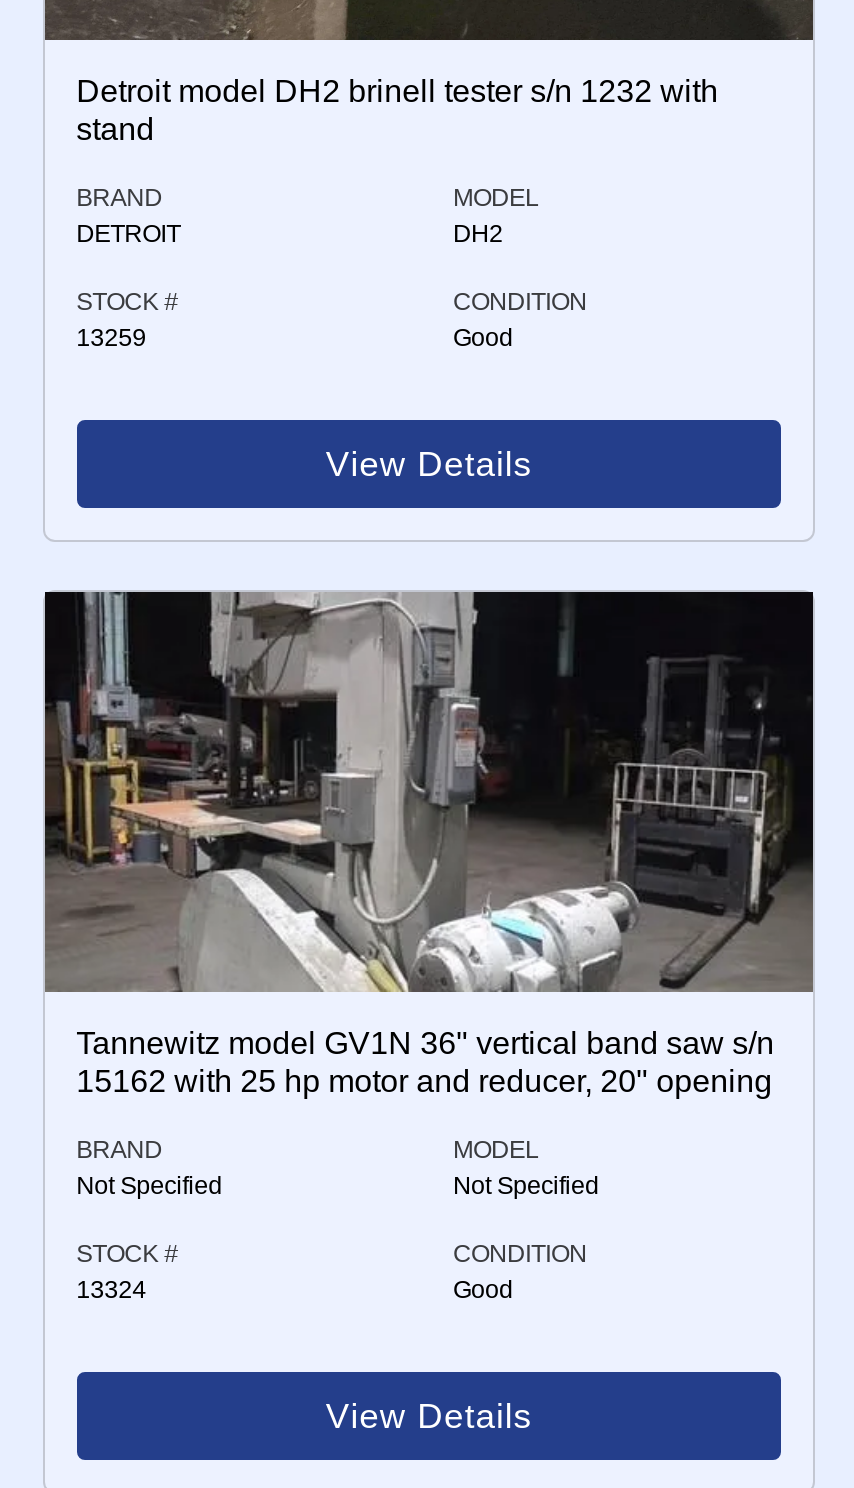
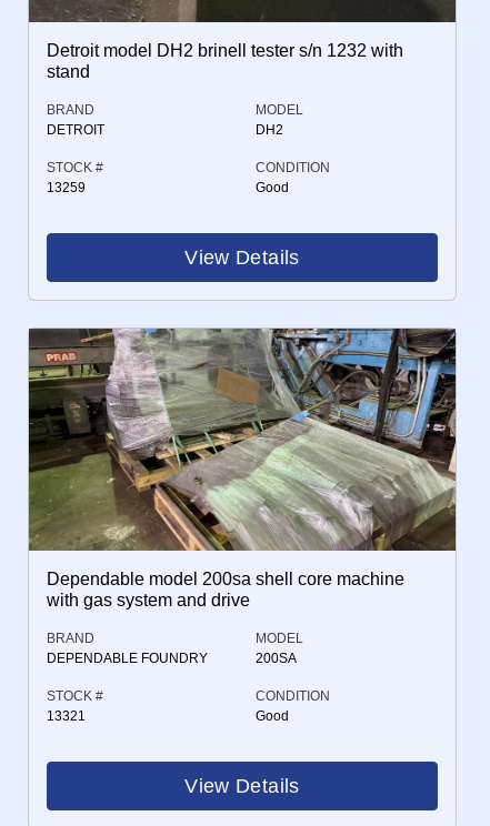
- [image]
- Tannewitz model GV1N 36" vertical band saw s/n
- 15162 with 25 hp motor and reducer, 20" opening
+ [image]
+ Dependable model 200sa shell core machine
+ with gas system and drive

- Not Specified
+ DEPENDABLE FOUNDRY

- Not Specified
+ 200SA

- 13324
+ 13321
